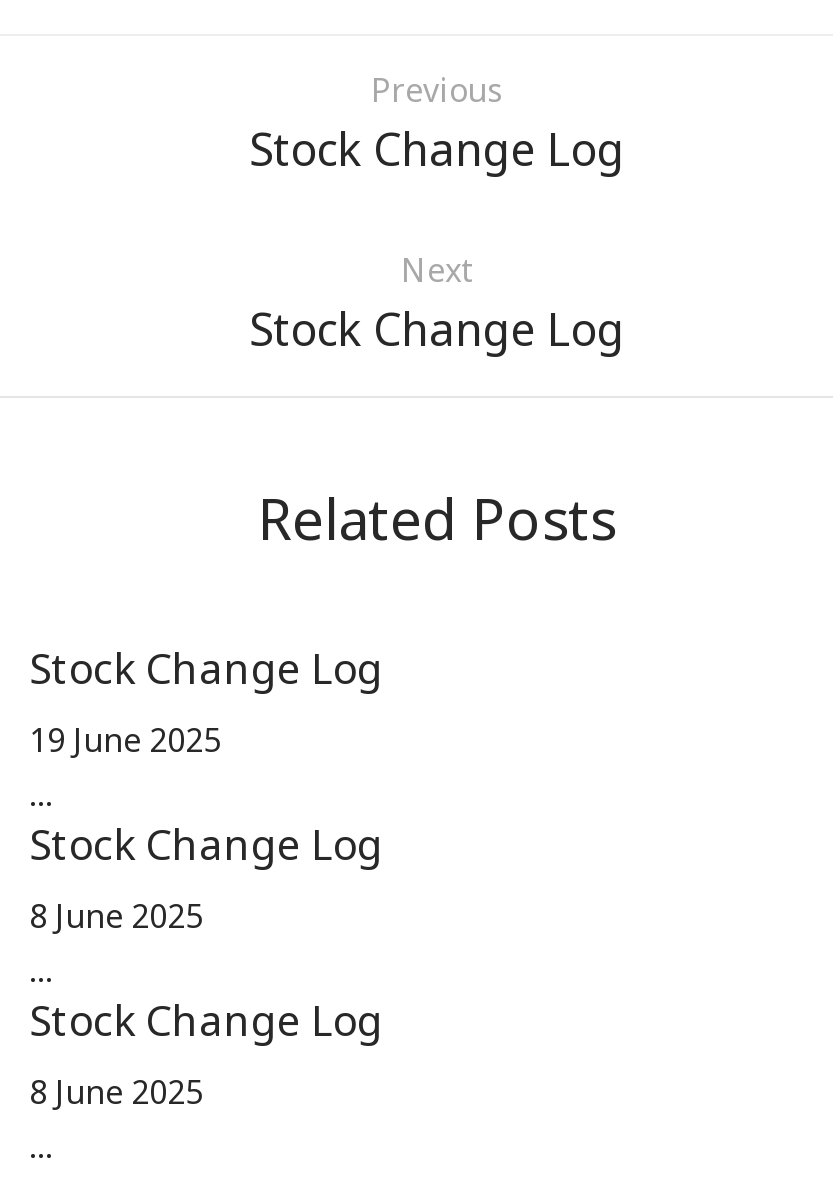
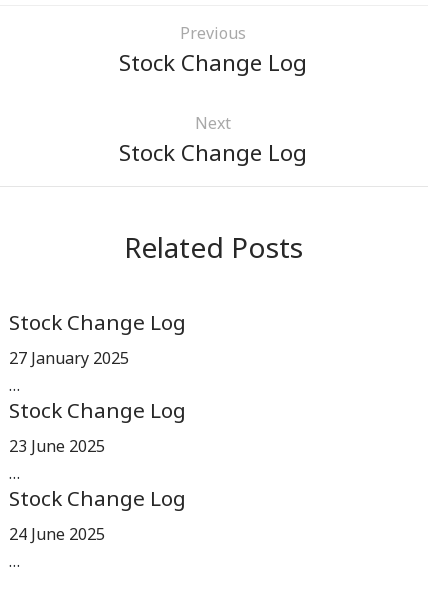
- 19 June 2025
+ 27 January 2025

- 8 June 2025
+ 23 June 2025

- 8 June 2025
+ 24 June 2025
